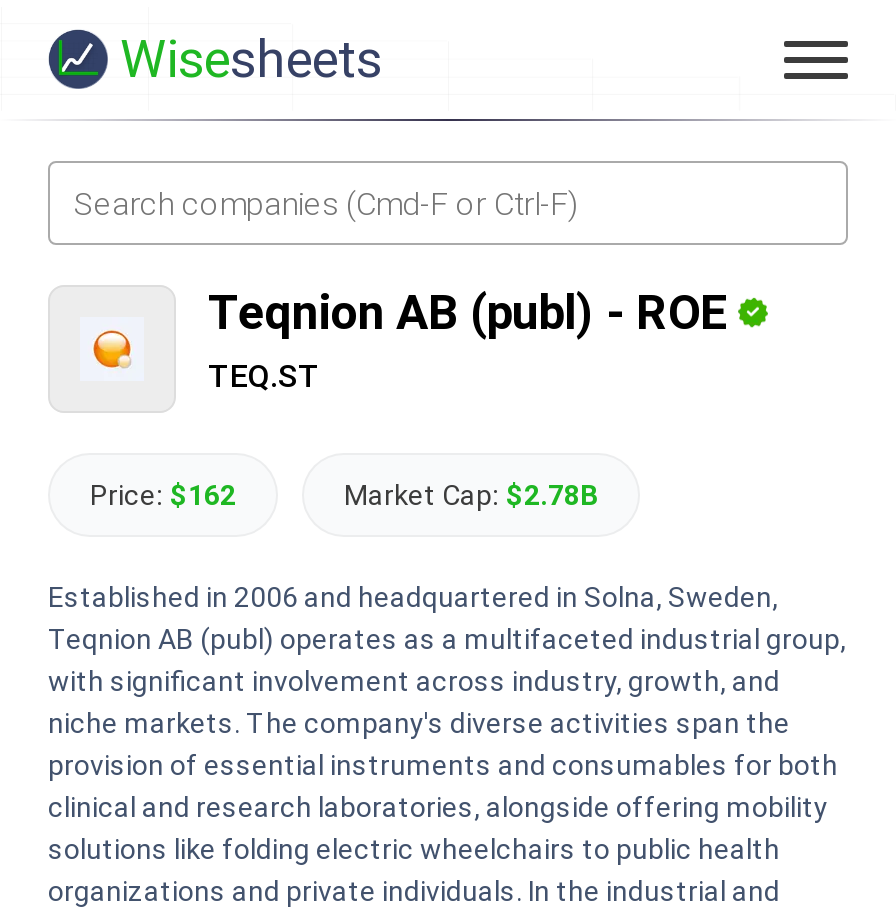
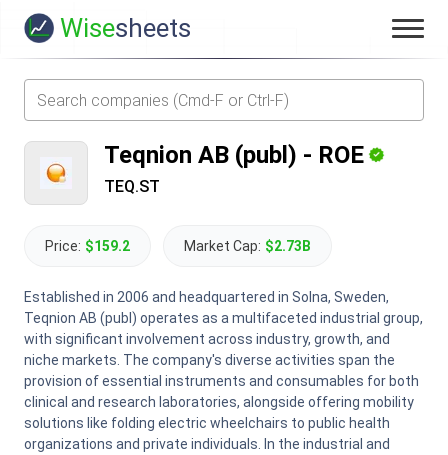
- Price: $162
+ Price: $159.2

- Market Cap: $2.78B
+ Market Cap: $2.73B
